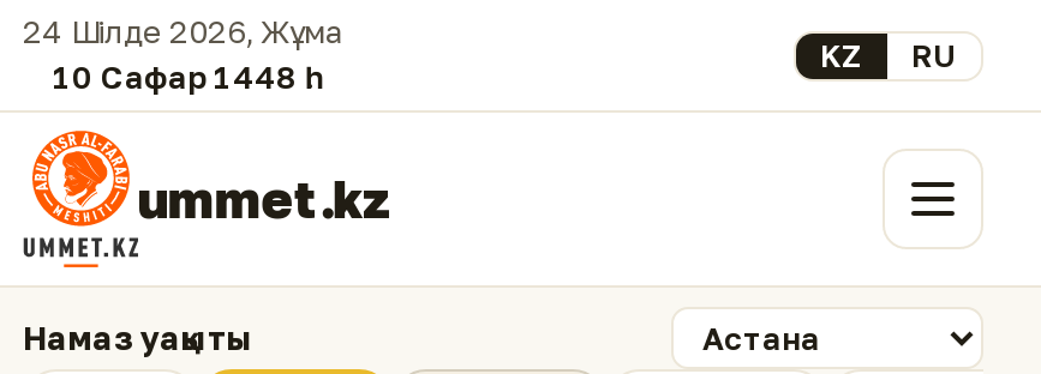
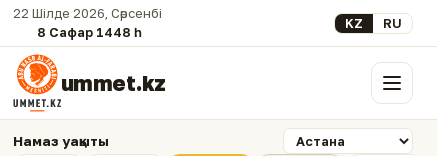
- 24 Шілде 2026, Жұма
+ 22 Шілде 2026, Сәрсенбі

- 10 Сафар 1448 һ.
+ 8 Сафар 1448 һ.
